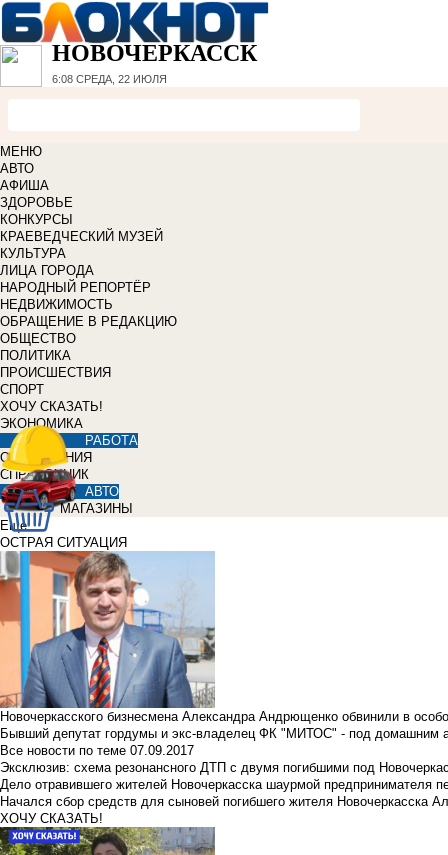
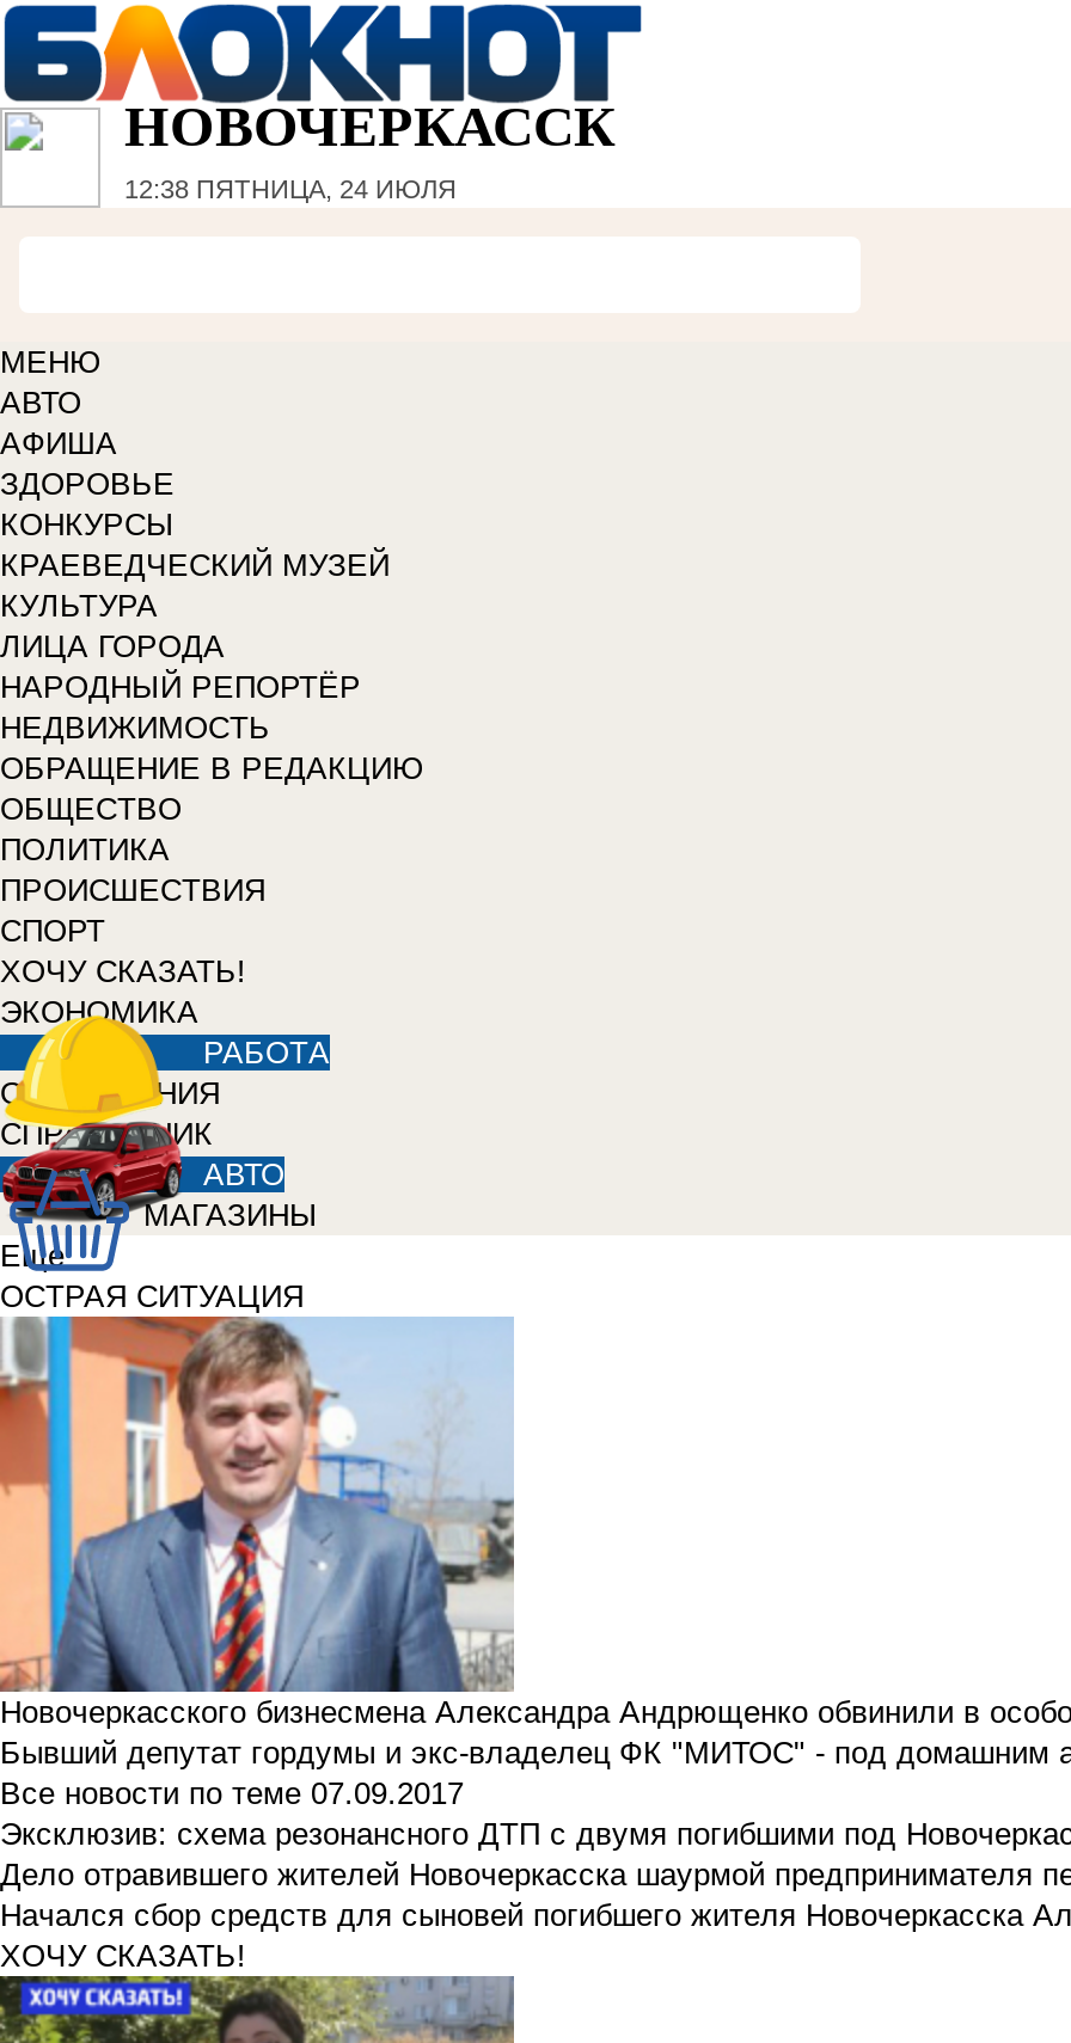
- 6:08 СРЕДА, 22 ИЮЛЯ
+ 12:38 ПЯТНИЦА, 24 ИЮЛЯ
